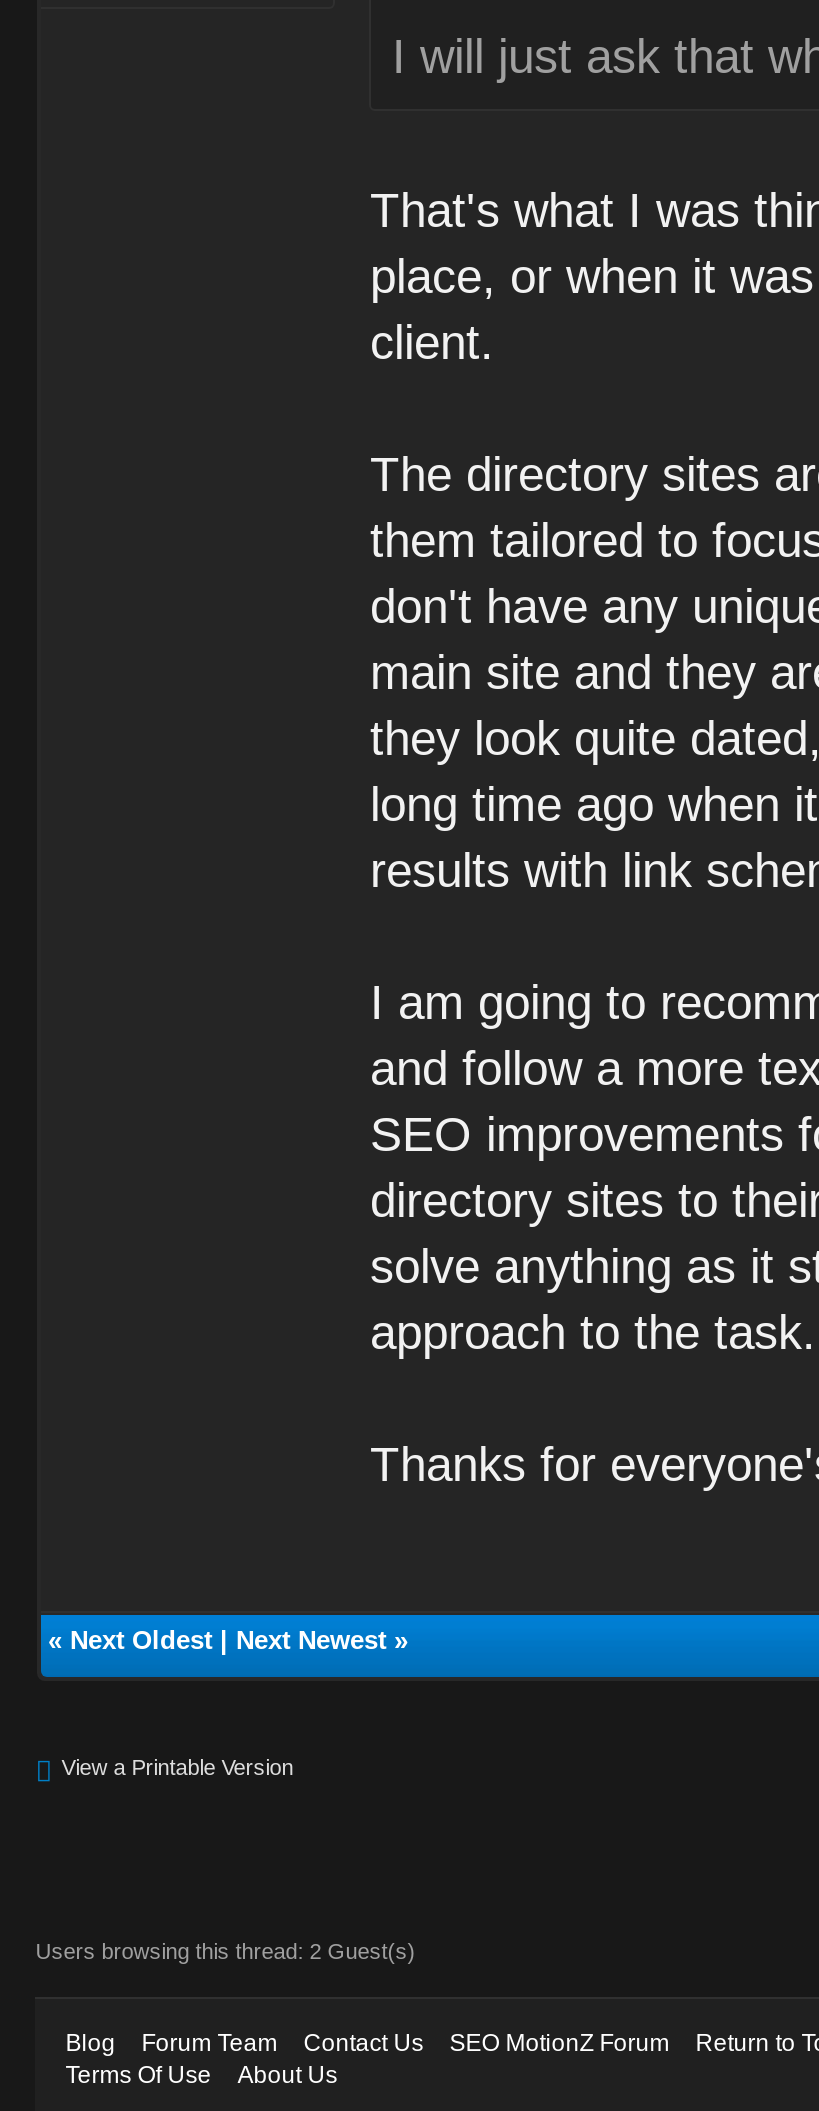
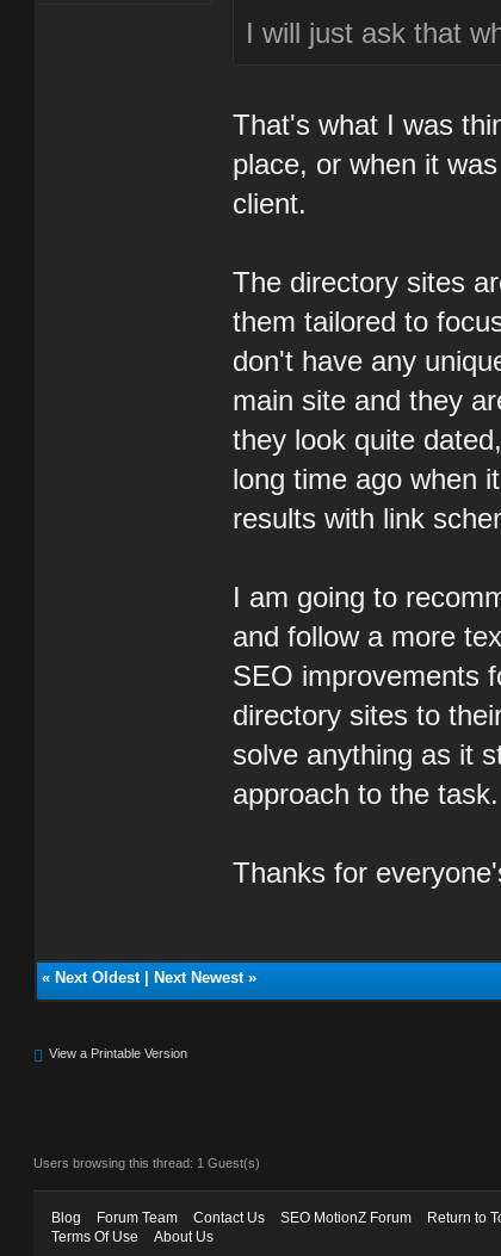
- Users browsing this thread: 2 Guest(s)
+ Users browsing this thread: 1 Guest(s)
